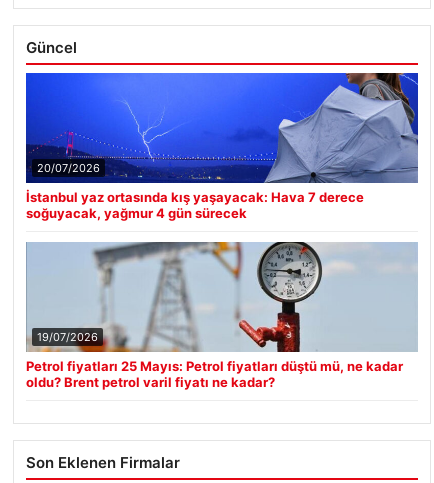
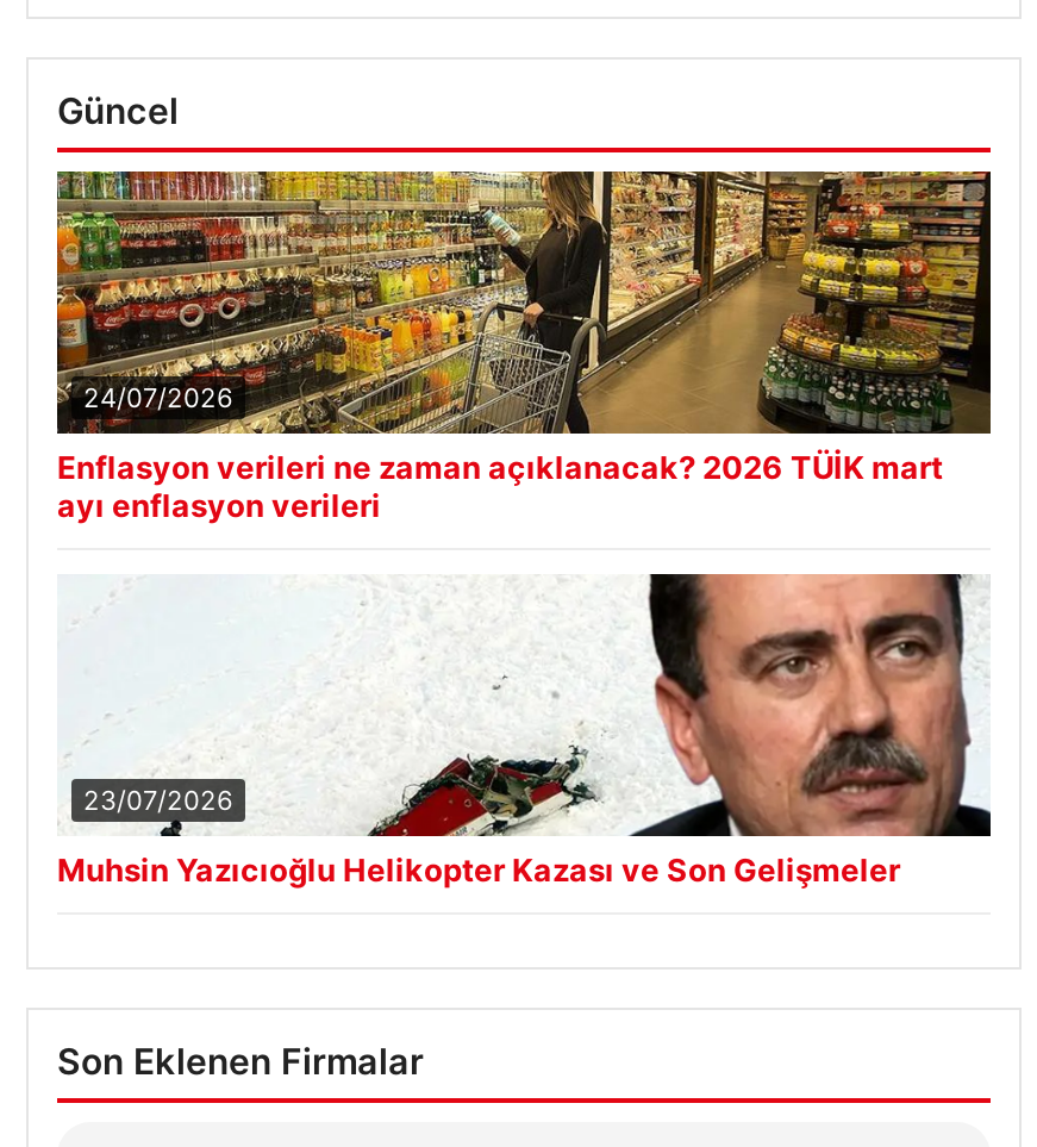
- [image]
- 20/07/2026
+ [image]
+ 24/07/2026

- İstanbul yaz ortasında kış yaşayacak: Hava 7 derece
- soğuyacak, yağmur 4 gün sürecek
+ Enflasyon verileri ne zaman açıklanacak? 2026 TÜİK mart
+ ayı enflasyon verileri

- [image]
- 19/07/2026
+ [image]
+ 23/07/2026

- Petrol fiyatları 25 Mayıs: Petrol fiyatları düştü mü, ne kadar
- oldu? Brent petrol varil fiyatı ne kadar?
+ Muhsin Yazıcıoğlu Helikopter Kazası ve Son Gelişmeler
